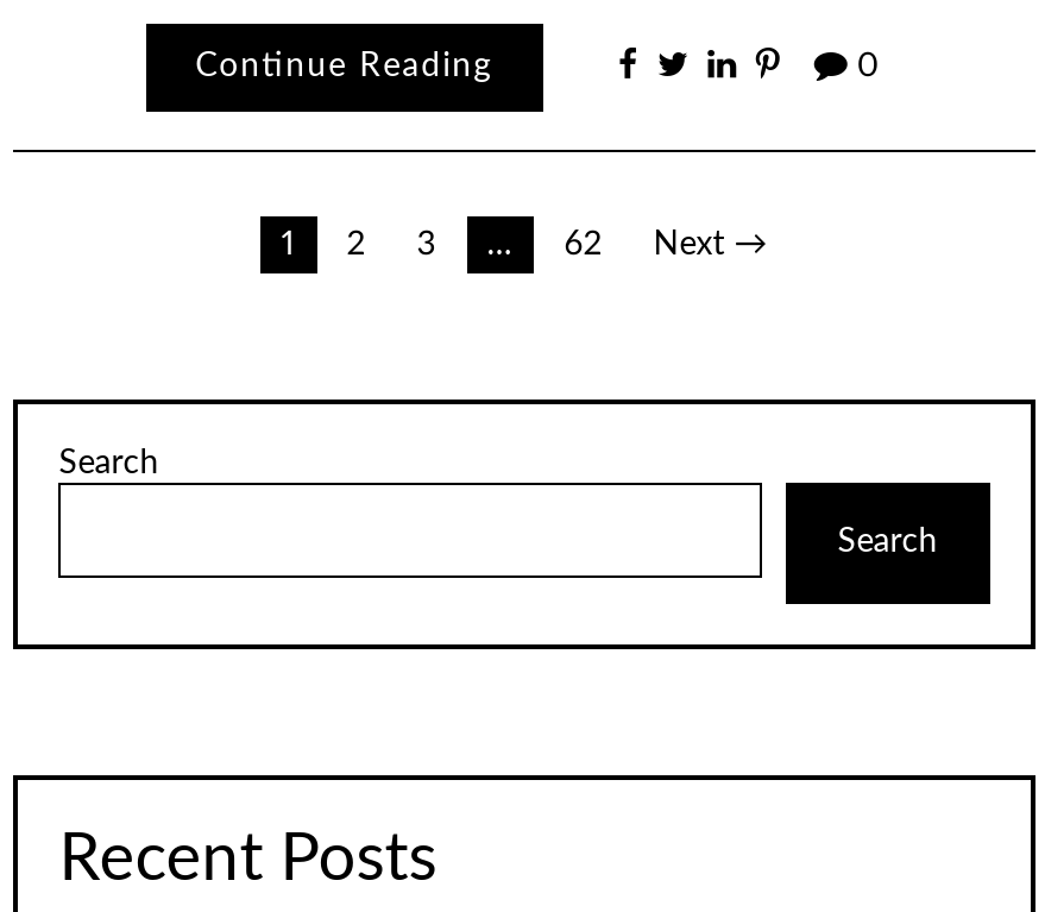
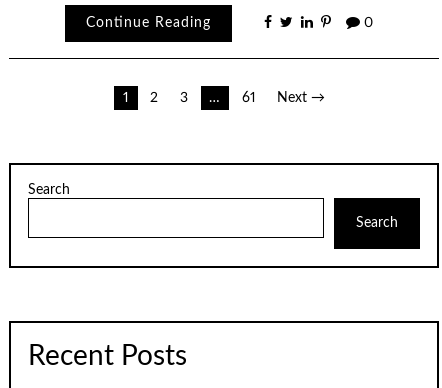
- 62
+ 61
